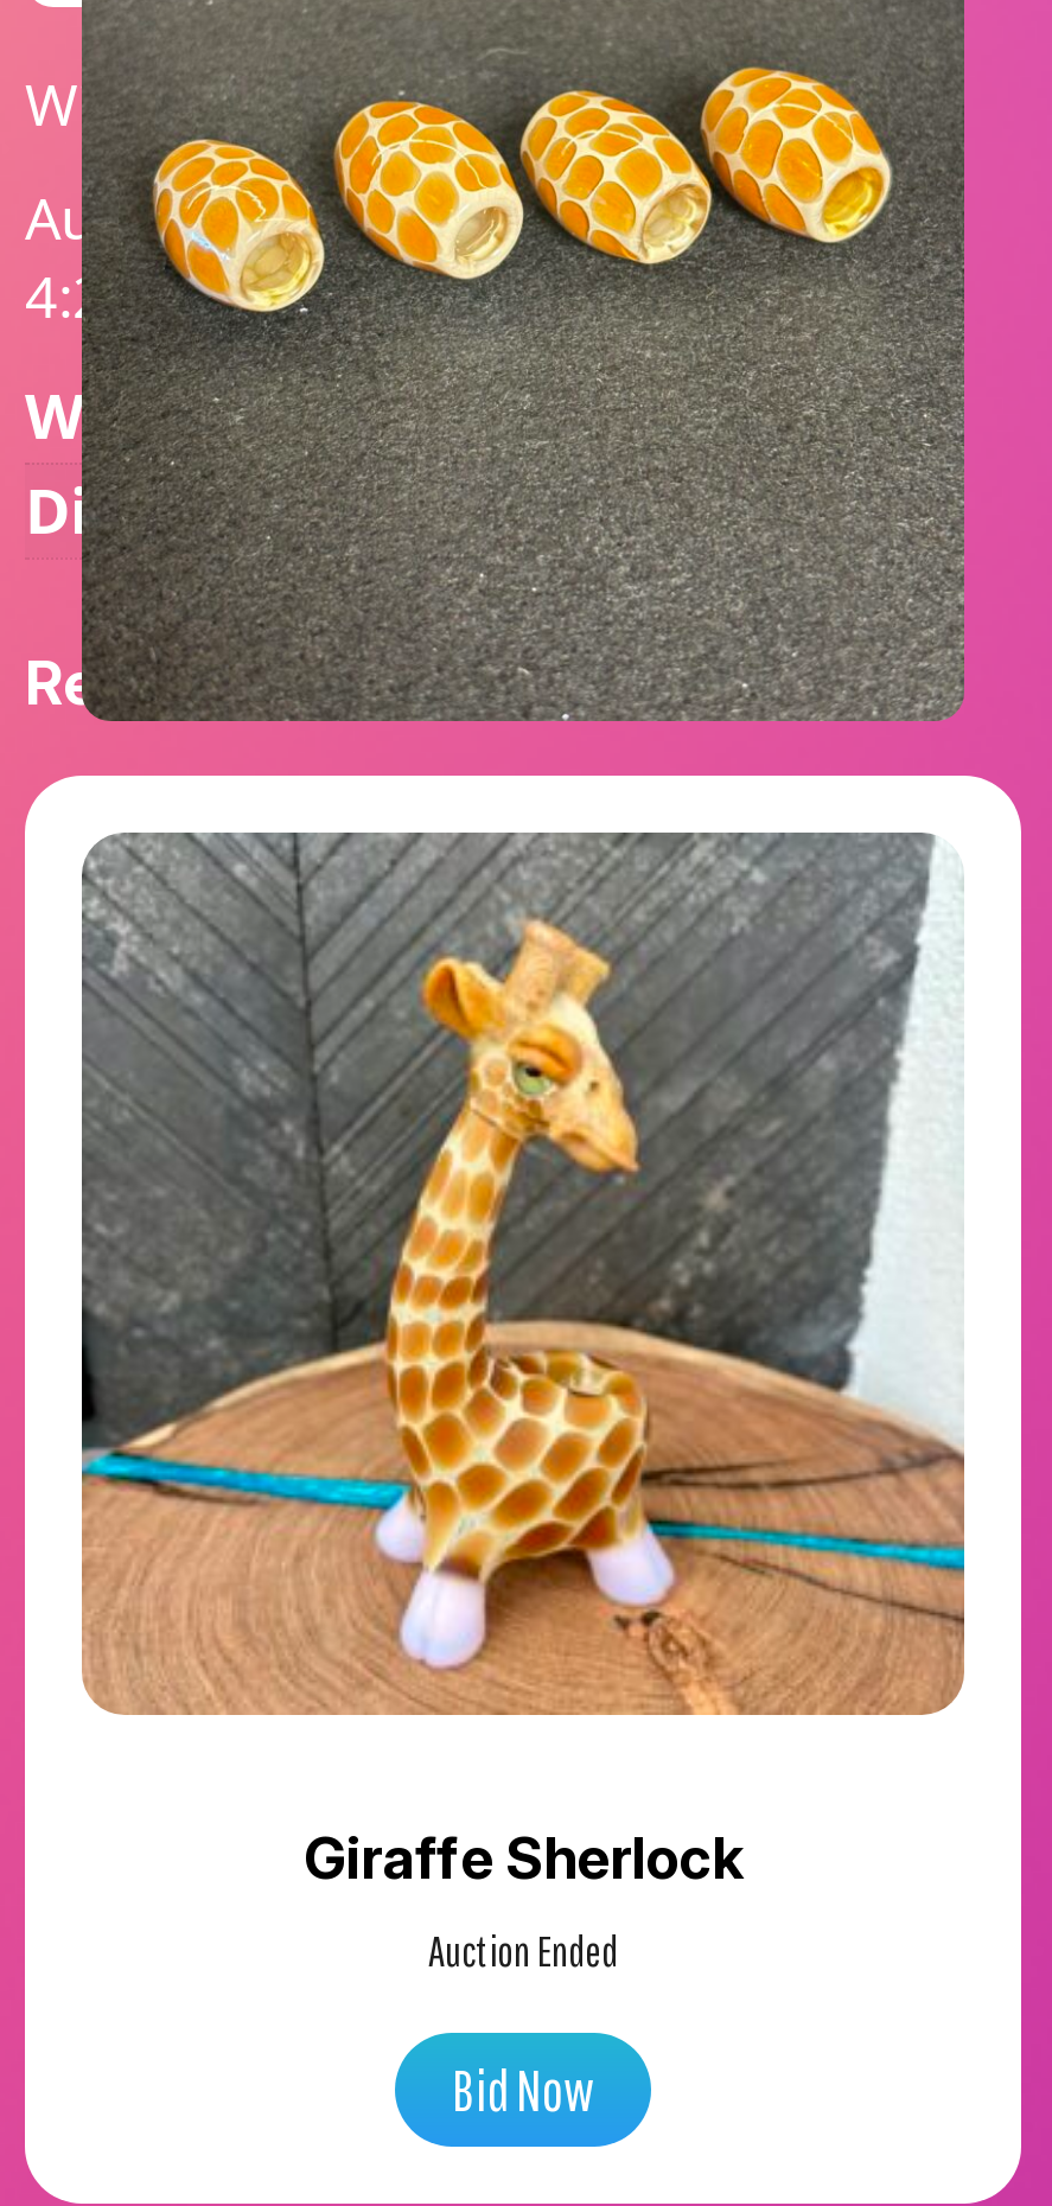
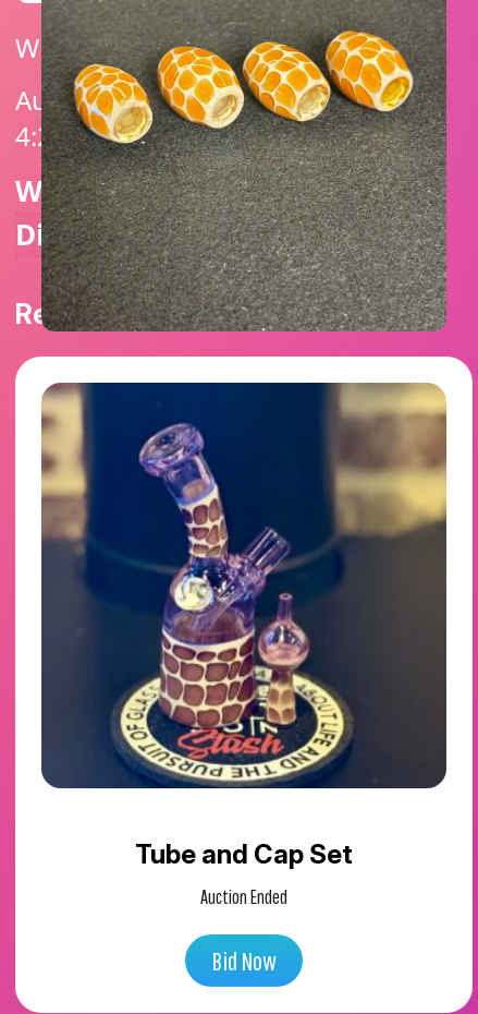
- [image]
+ [image]

- Giraffe Sherlock
+ Tube and Cap Set
